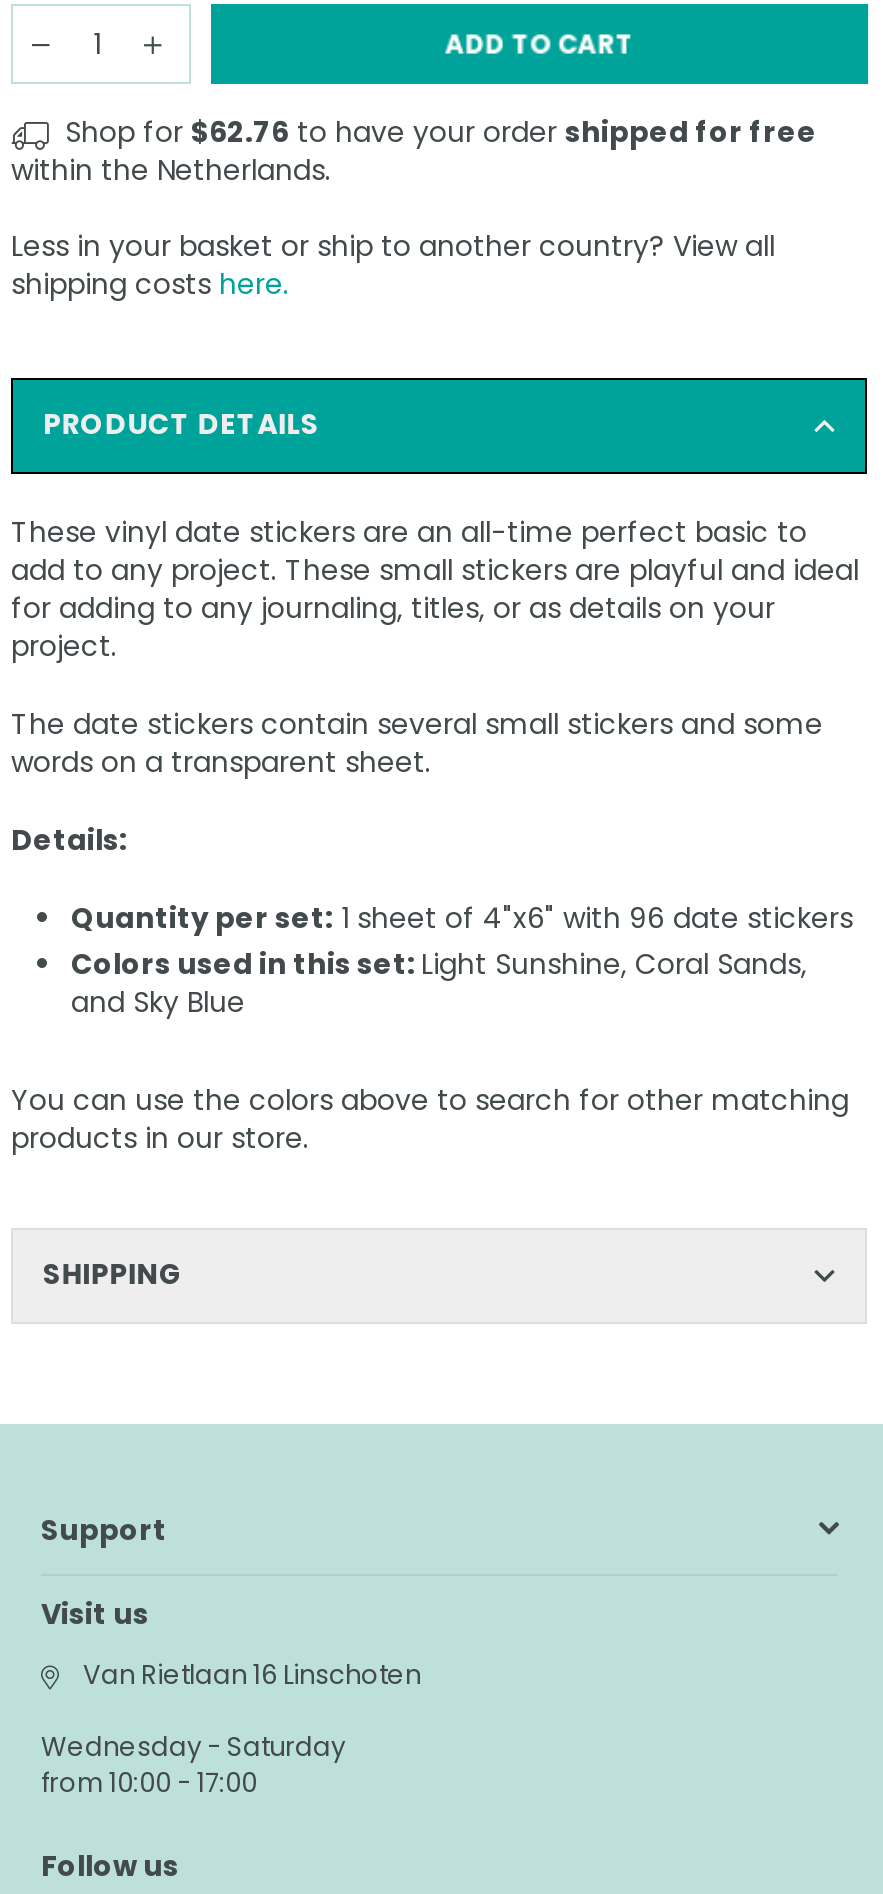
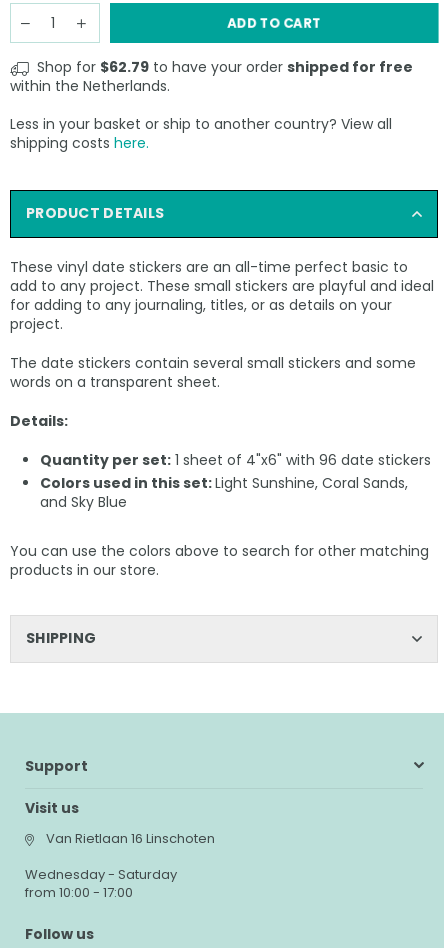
- Shop for $62.76 to have your order shipped for free
+ Shop for $62.79 to have your order shipped for free
